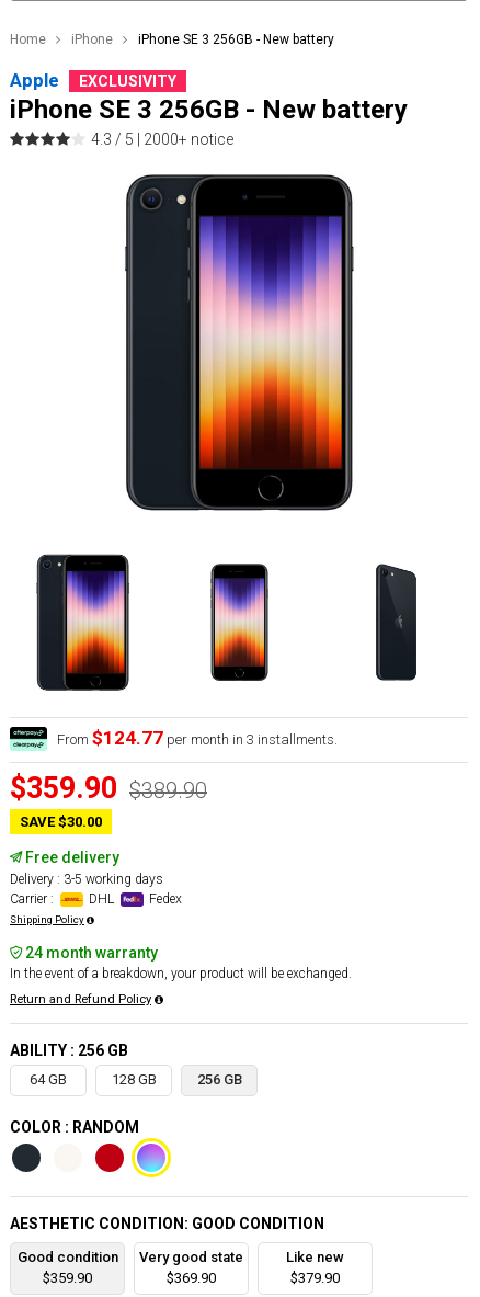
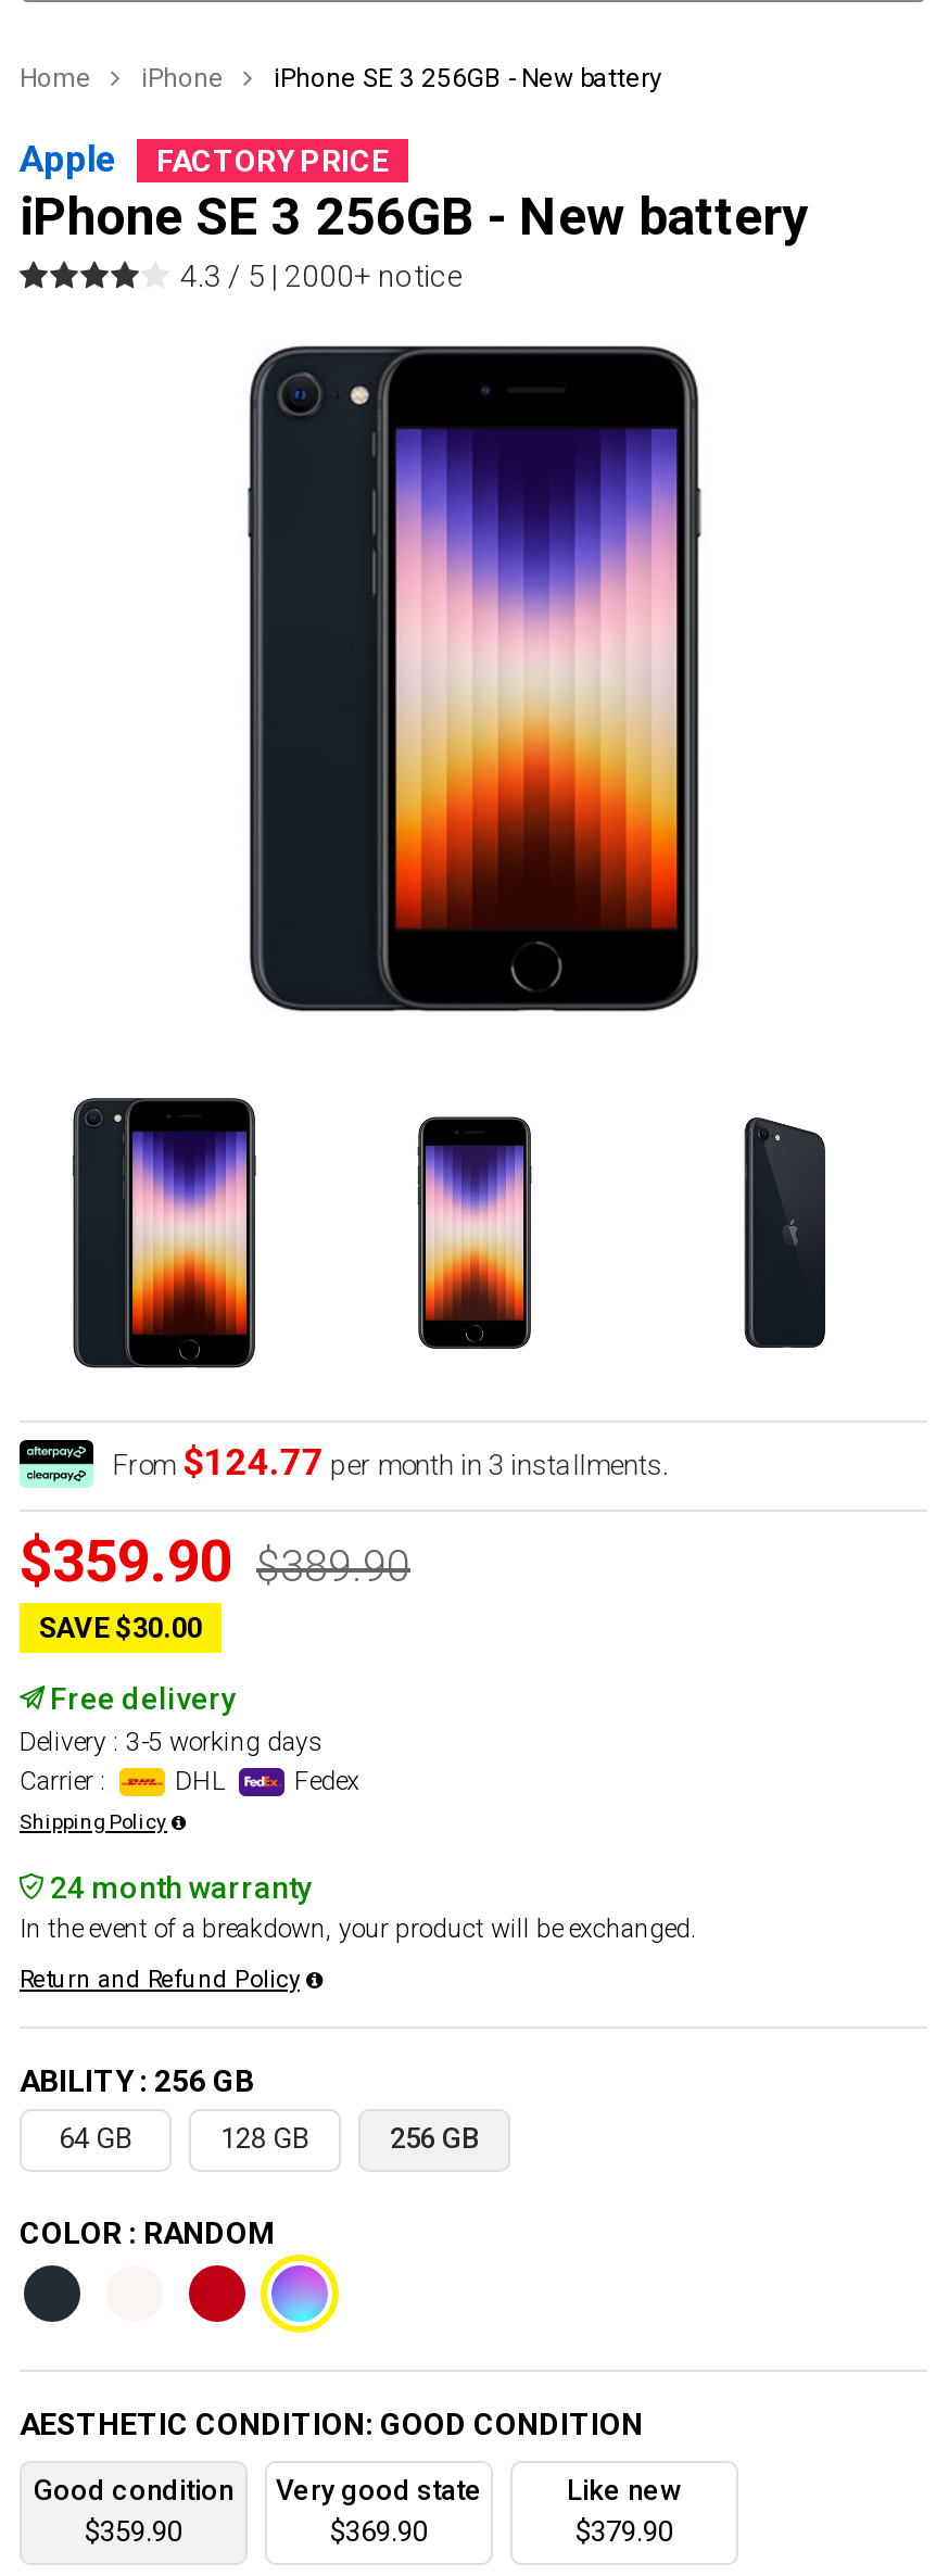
- EXCLUSIVITY
+ FACTORY PRICE
